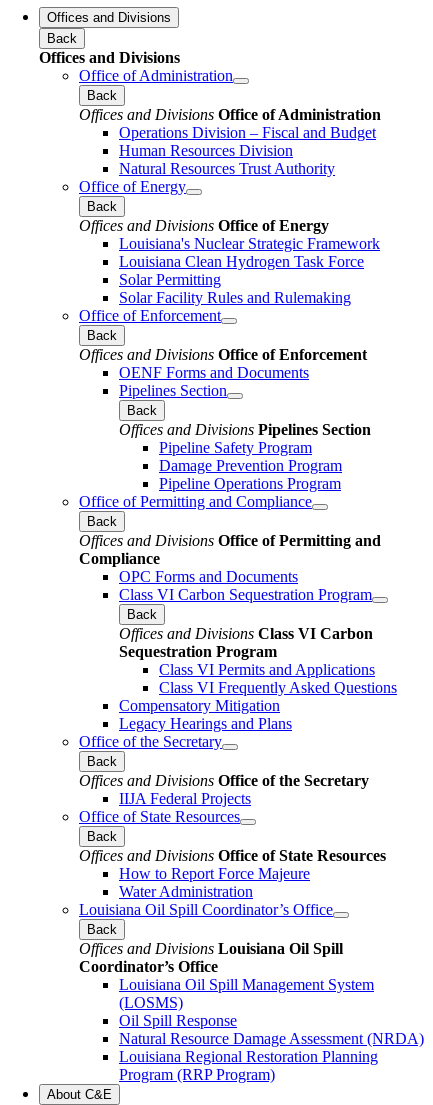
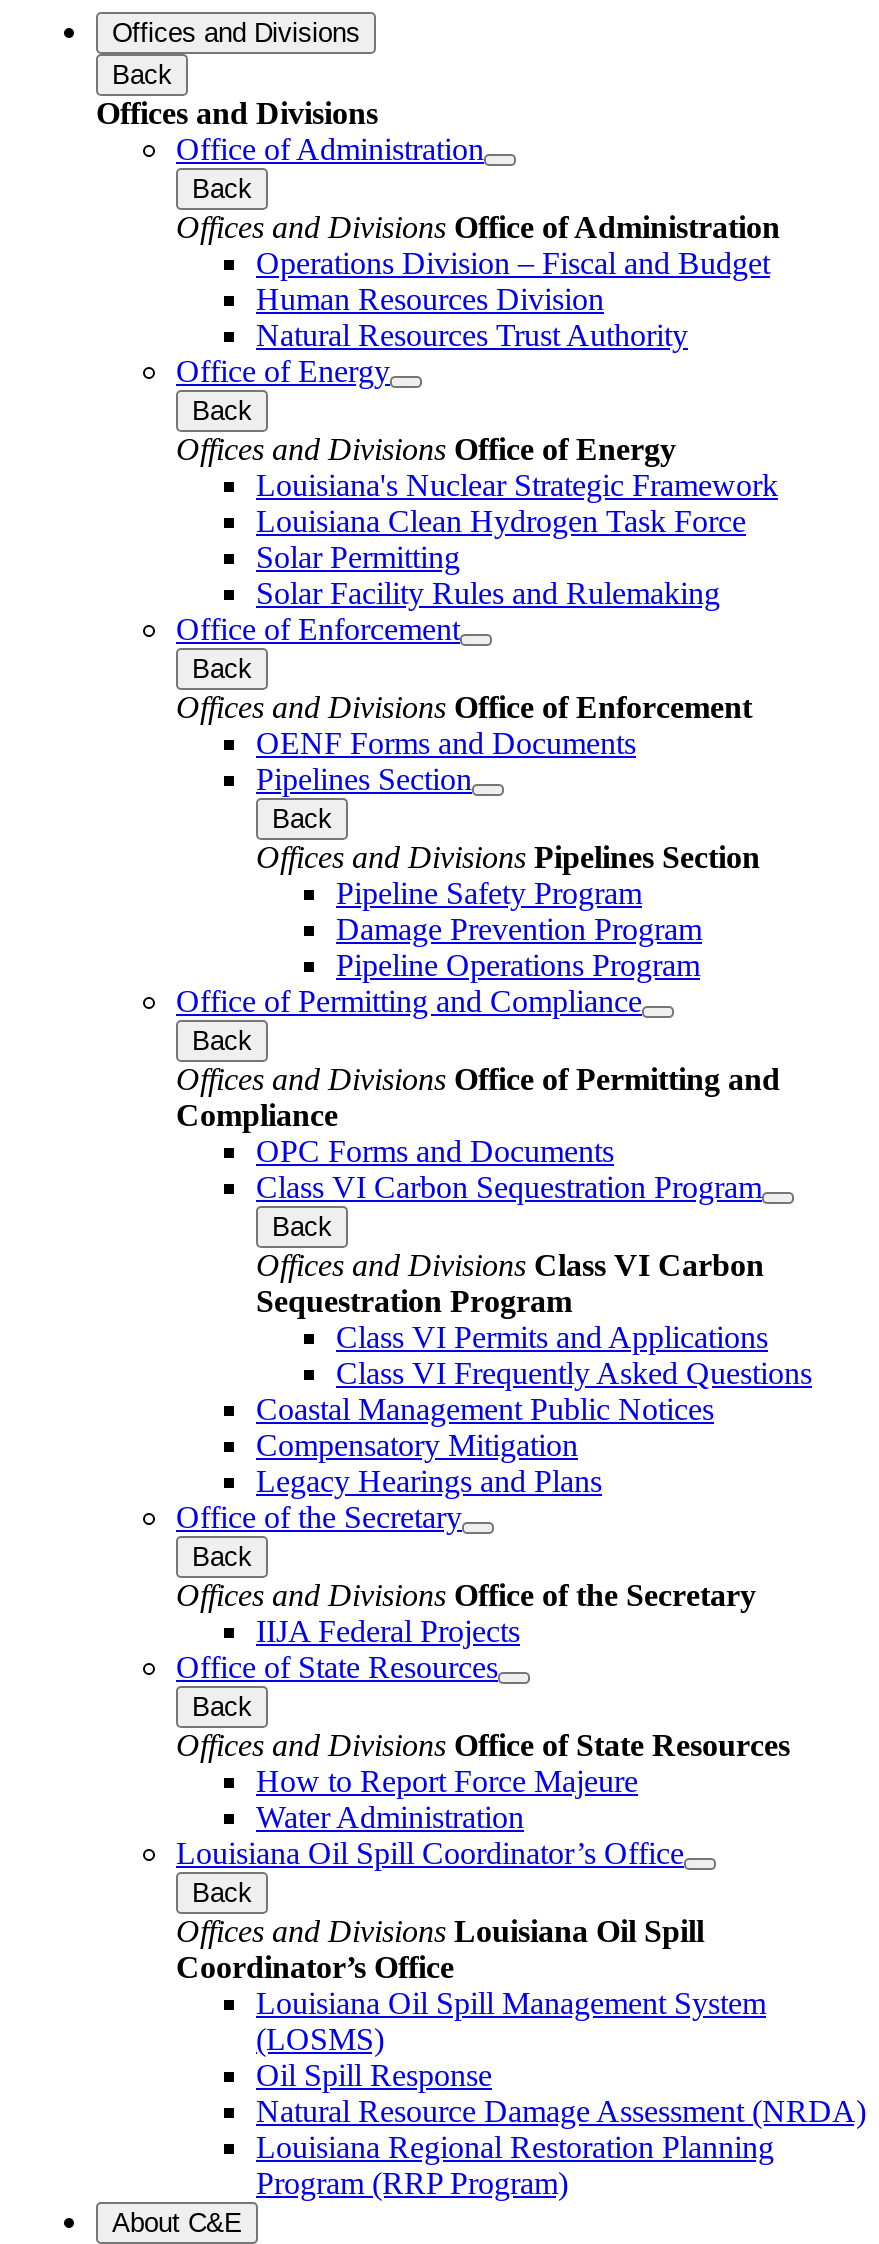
+ Coastal Management Public Notices
